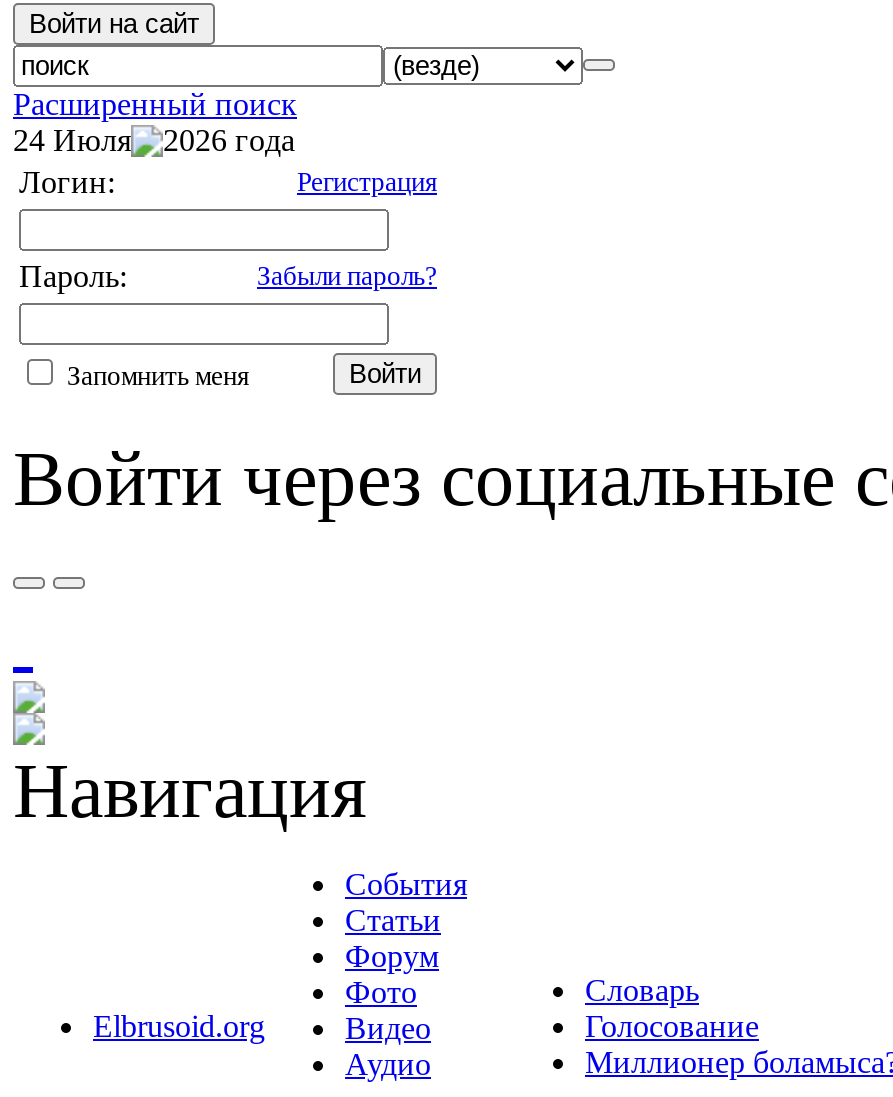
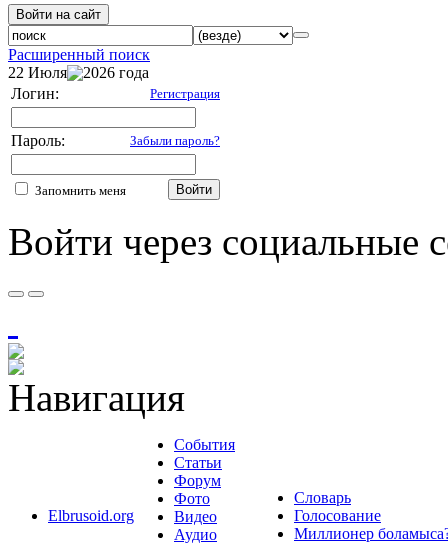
- 24 Июля 2026 года
+ 22 Июля 2026 года
